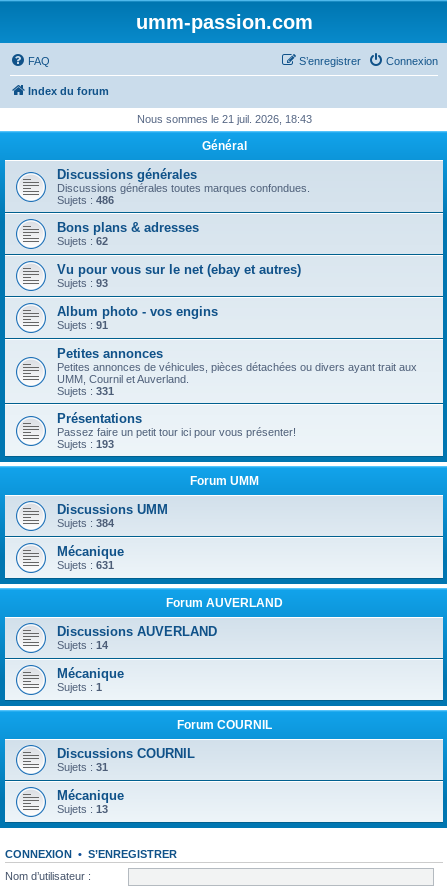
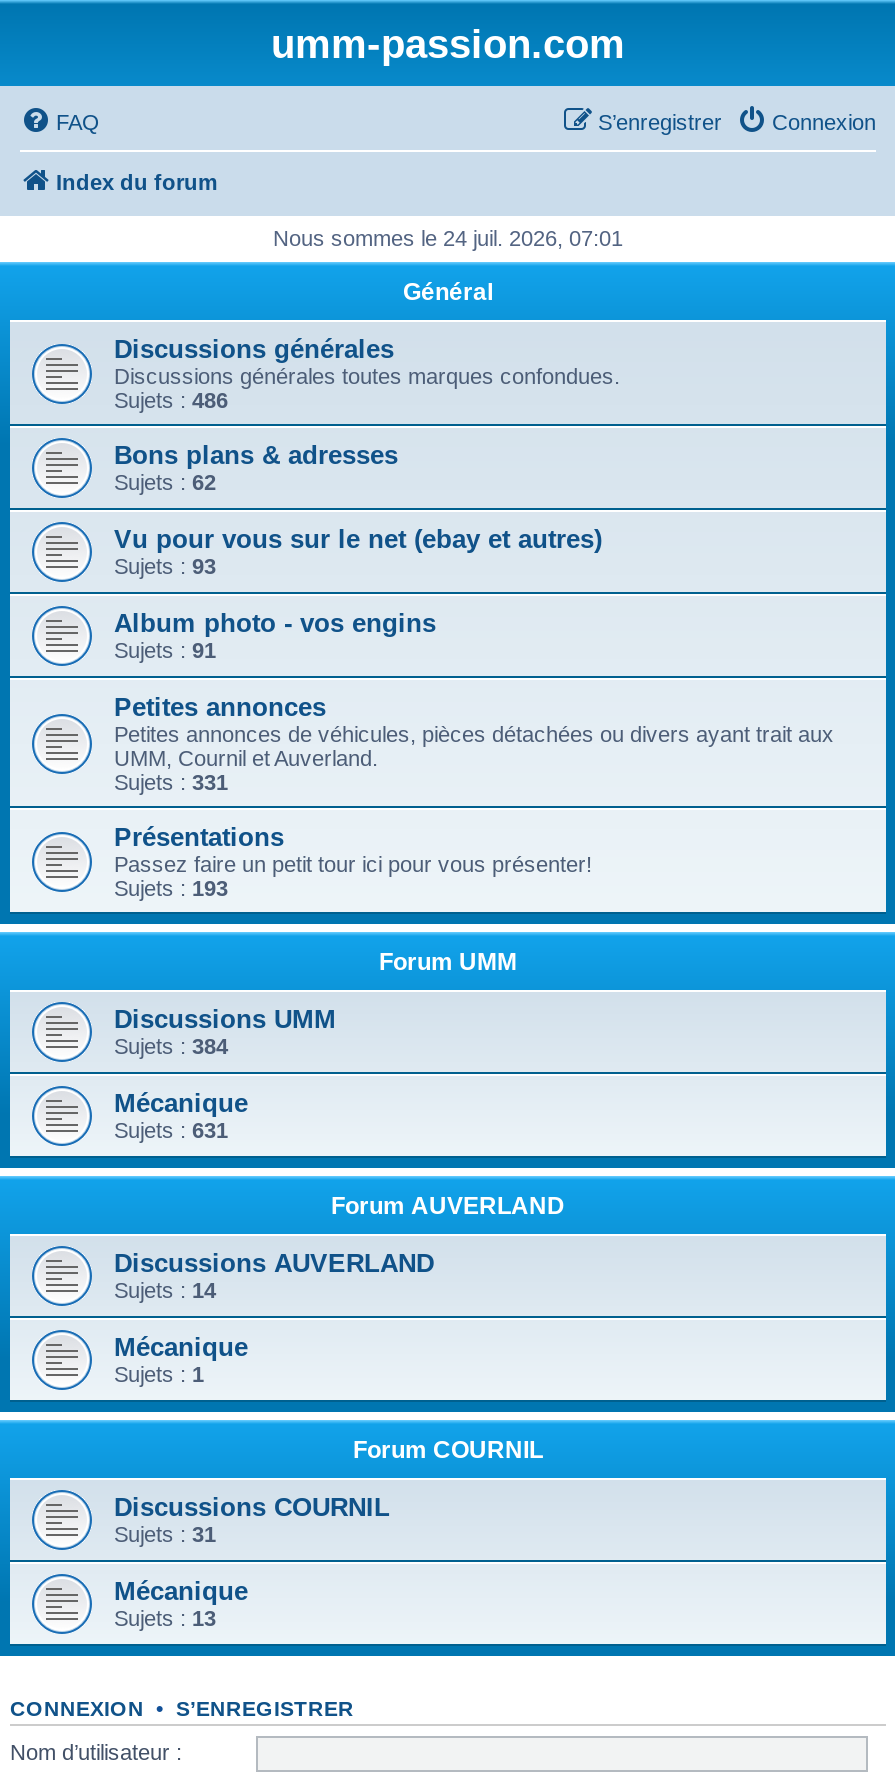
- Nous sommes le 21 juil. 2026, 18:43
+ Nous sommes le 24 juil. 2026, 07:01
